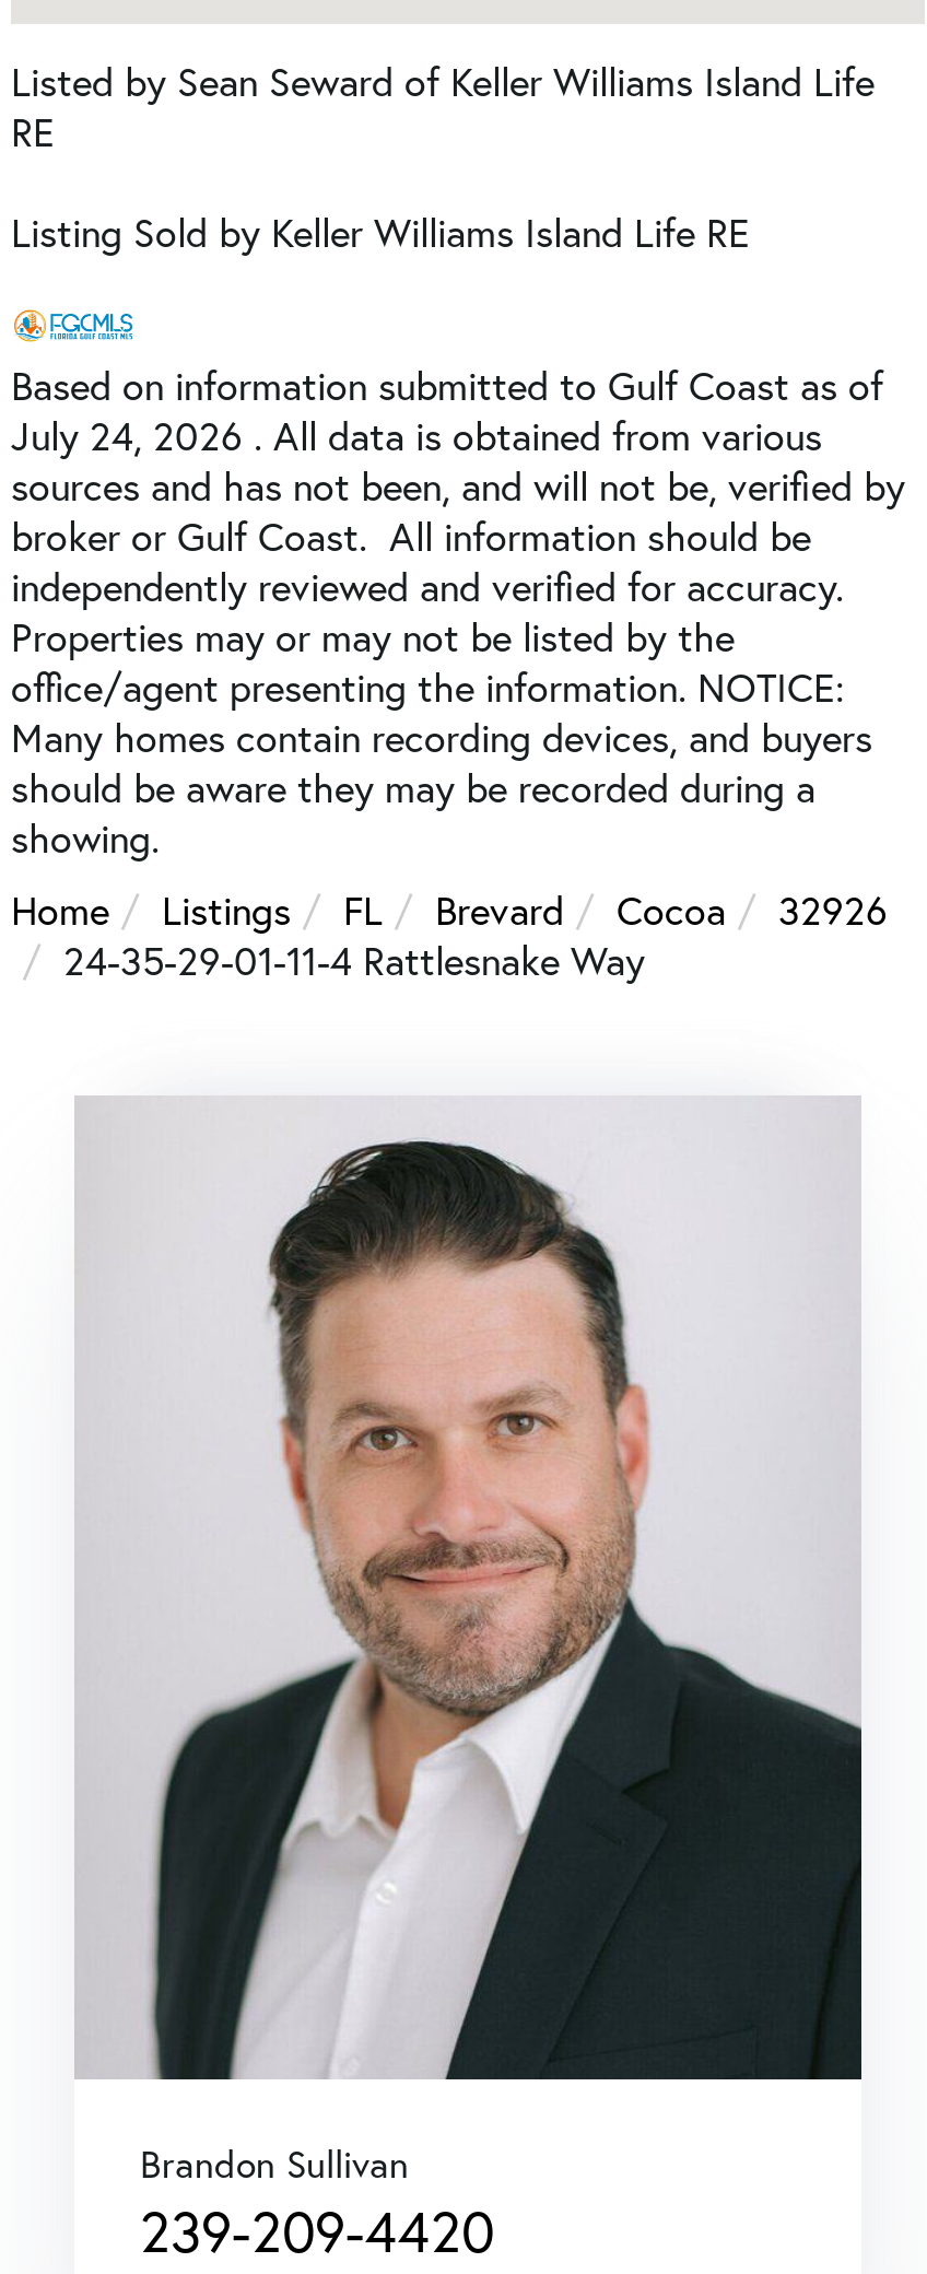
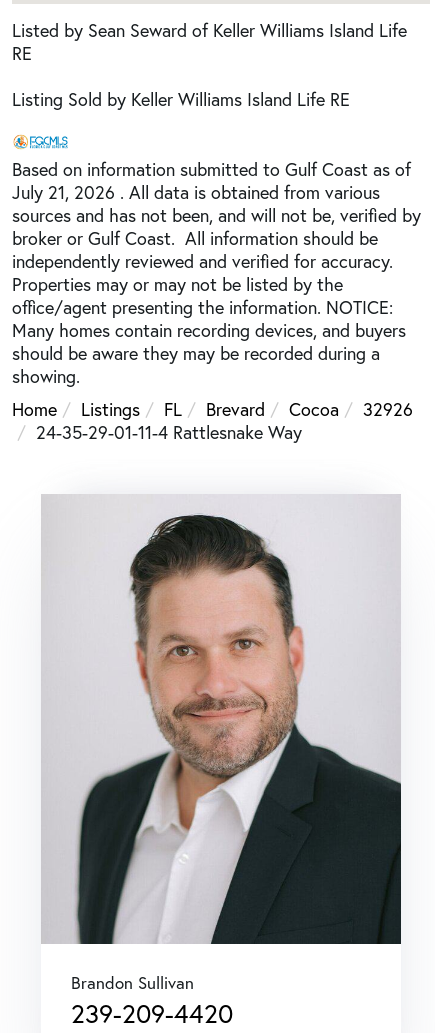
- July 24, 2026 . All data is obtained from various
+ July 21, 2026 . All data is obtained from various
